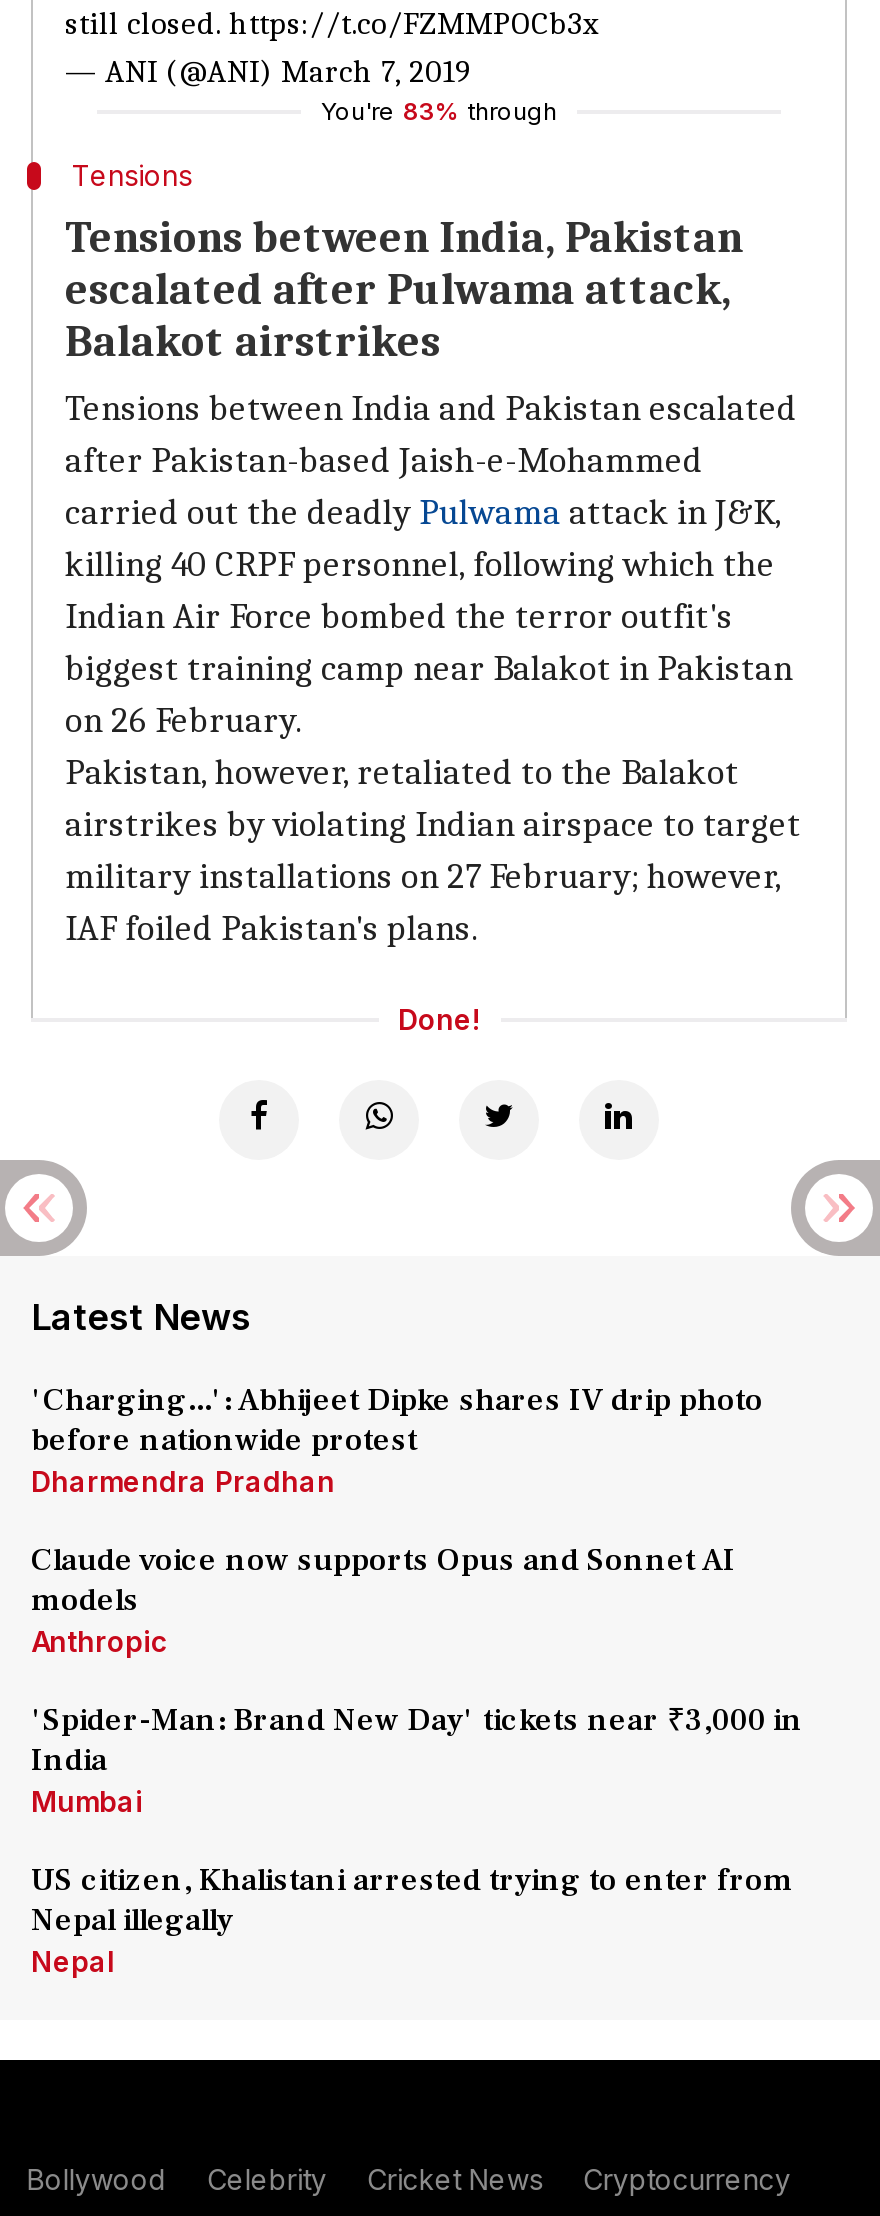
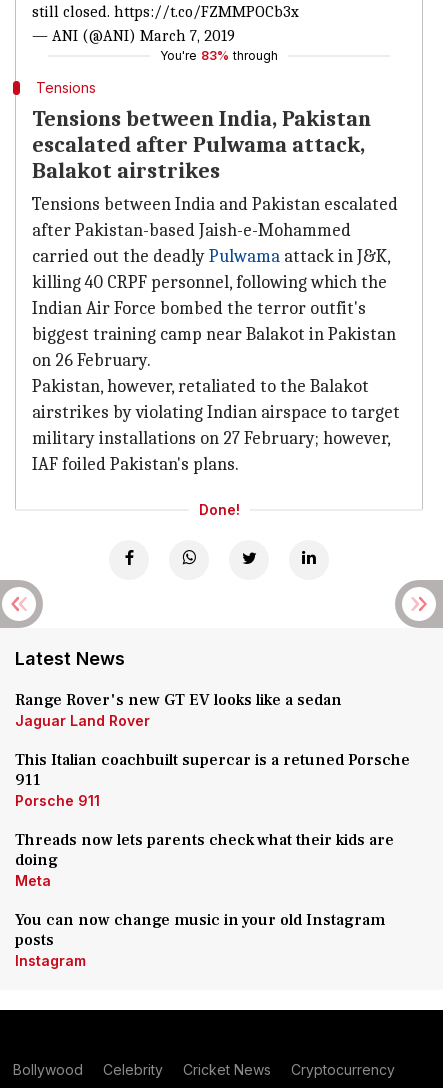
- 'Charging...': Abhijeet Dipke shares IV drip photo
- before nationwide protest
- Dharmendra Pradhan
+ Range Rover's new GT EV looks like a sedan
+ Jaguar Land Rover

- Claude voice now supports Opus and Sonnet AI
- models
- Anthropic
+ This Italian coachbuilt supercar is a retuned Porsche
+ 911
+ Porsche 911

- 'Spider-Man: Brand New Day' tickets near ₹3,000 in
- India
- Mumbai
+ Threads now lets parents check what their kids are
+ doing
+ Meta

- US citizen, Khalistani arrested trying to enter from
- Nepal illegally
- Nepal
+ You can now change music in your old Instagram
+ posts
+ Instagram
